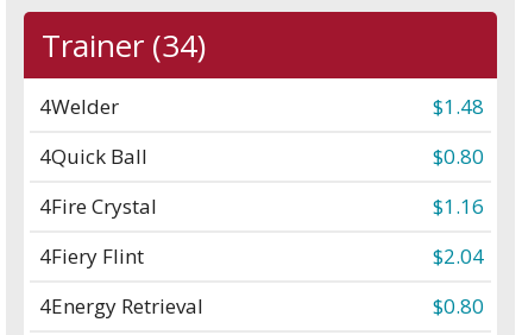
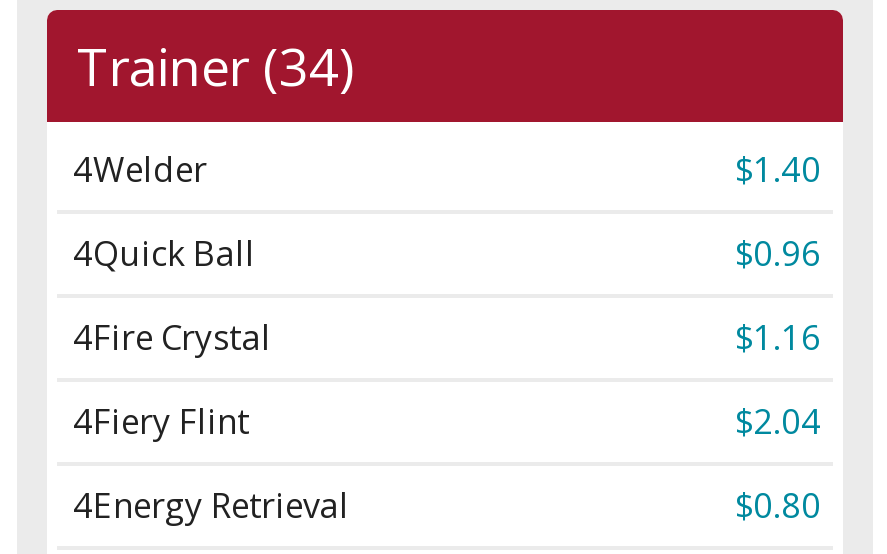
- $1.48
+ $1.40

- $0.80
+ $0.96
